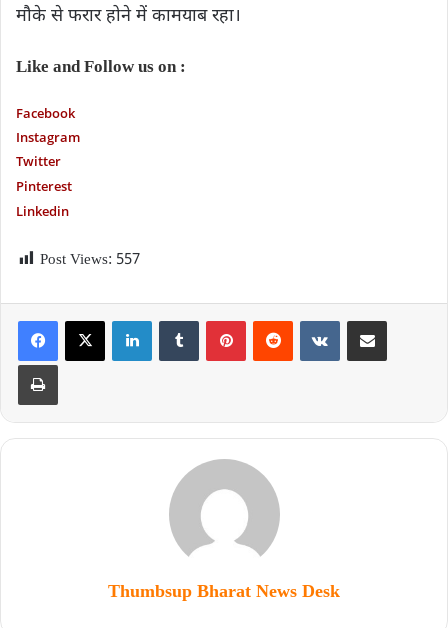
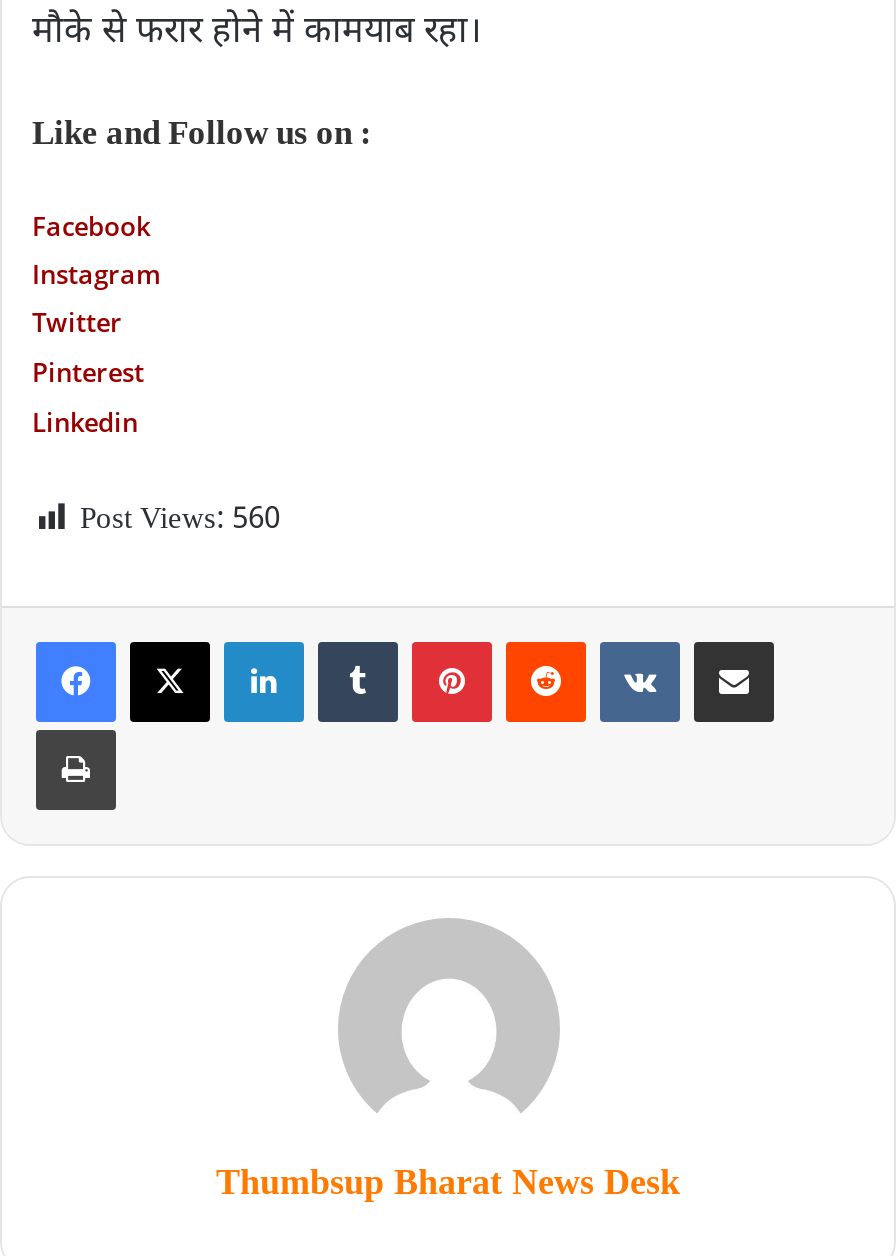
- Post Views: 557
+ Post Views: 560
